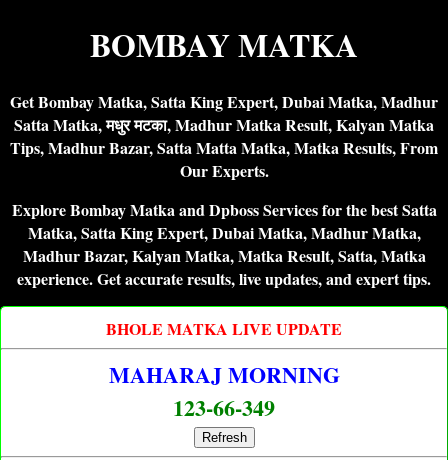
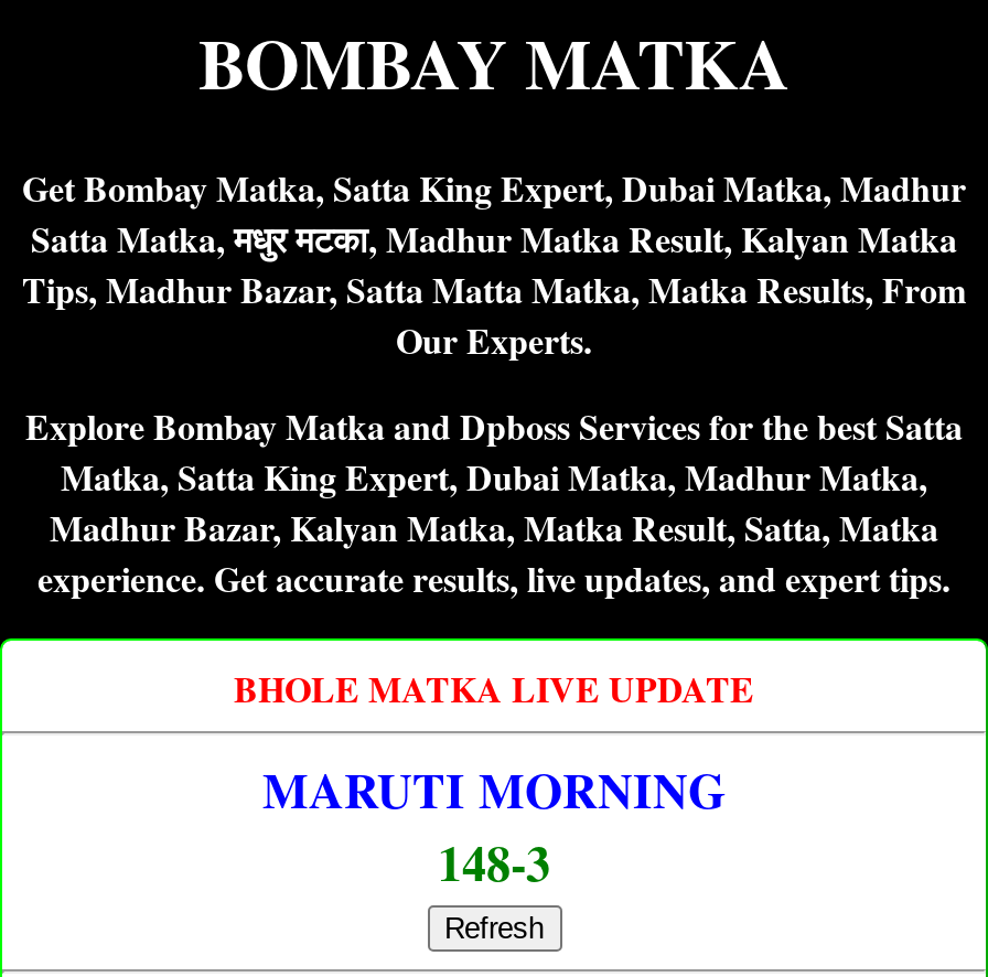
- MAHARAJ MORNING
+ MARUTI MORNING

- 123-66-349
+ 148-3
